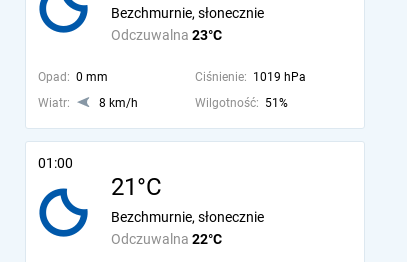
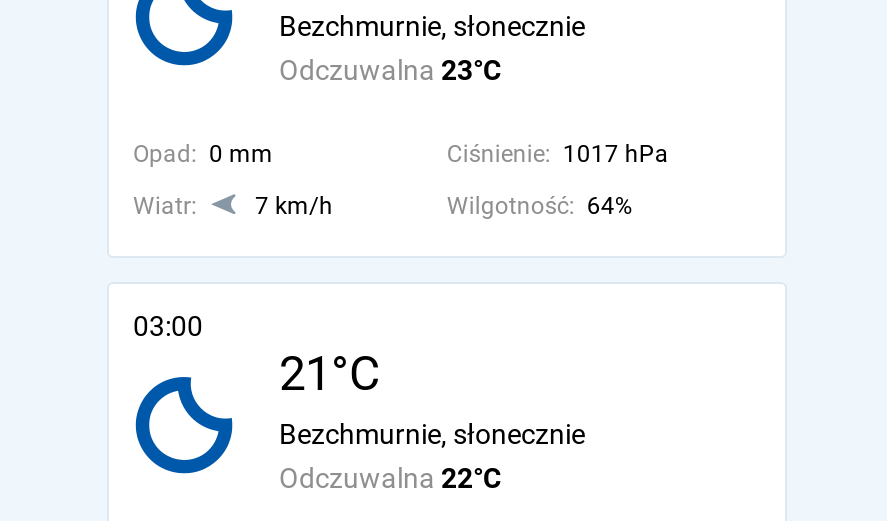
- Ciśnienie: 1019 hPa
+ Ciśnienie: 1017 hPa

- 8 km/h
+ 7 km/h

- Wilgotność: 51%
+ Wilgotność: 64%

- 01:00
+ 03:00
